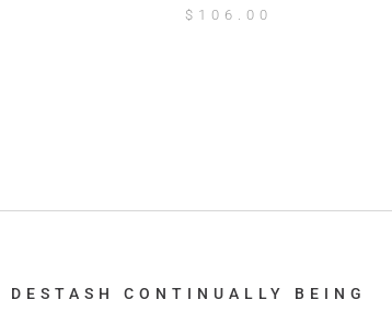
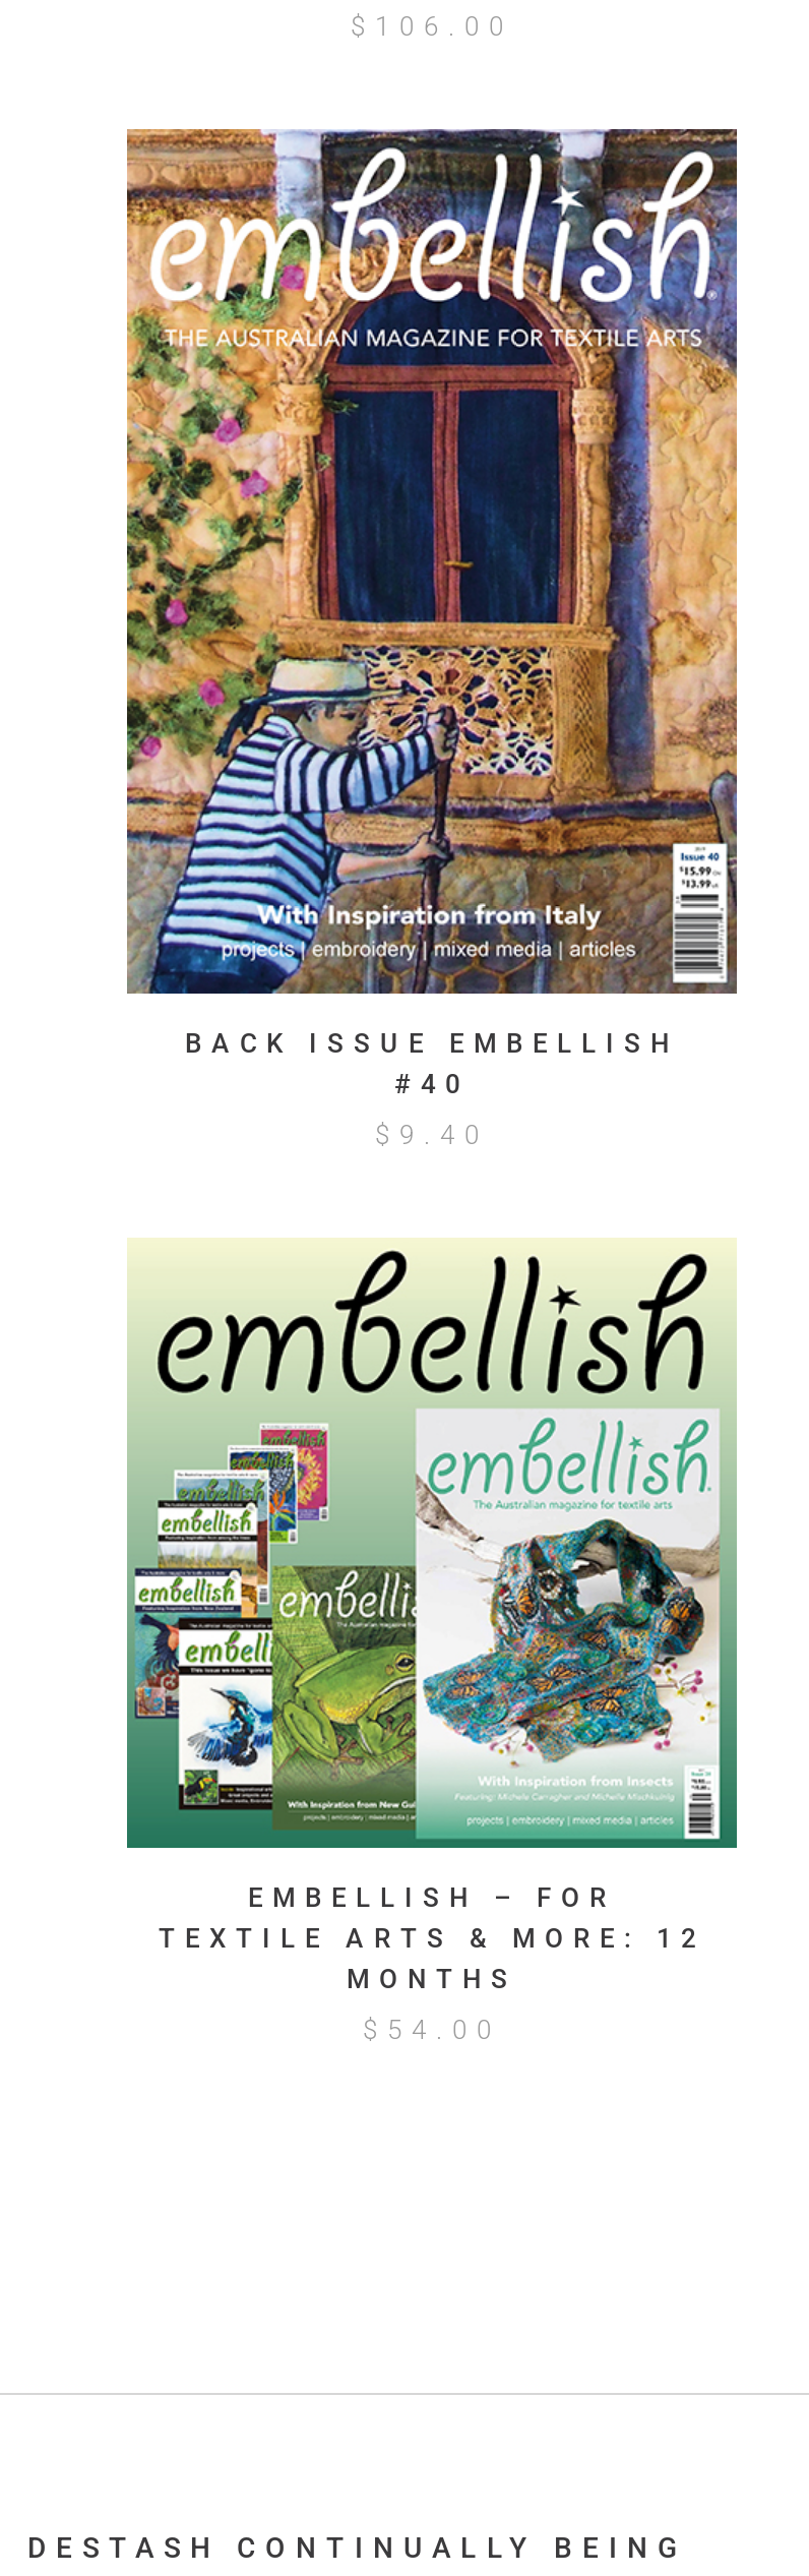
+ [image]
+ BACK ISSUE EMBELLISH
+ #40
+ $9.40

+ [image]
+ EMBELLISH – FOR
+ TEXTILE ARTS & MORE: 12
+ MONTHS
+ $54.00
